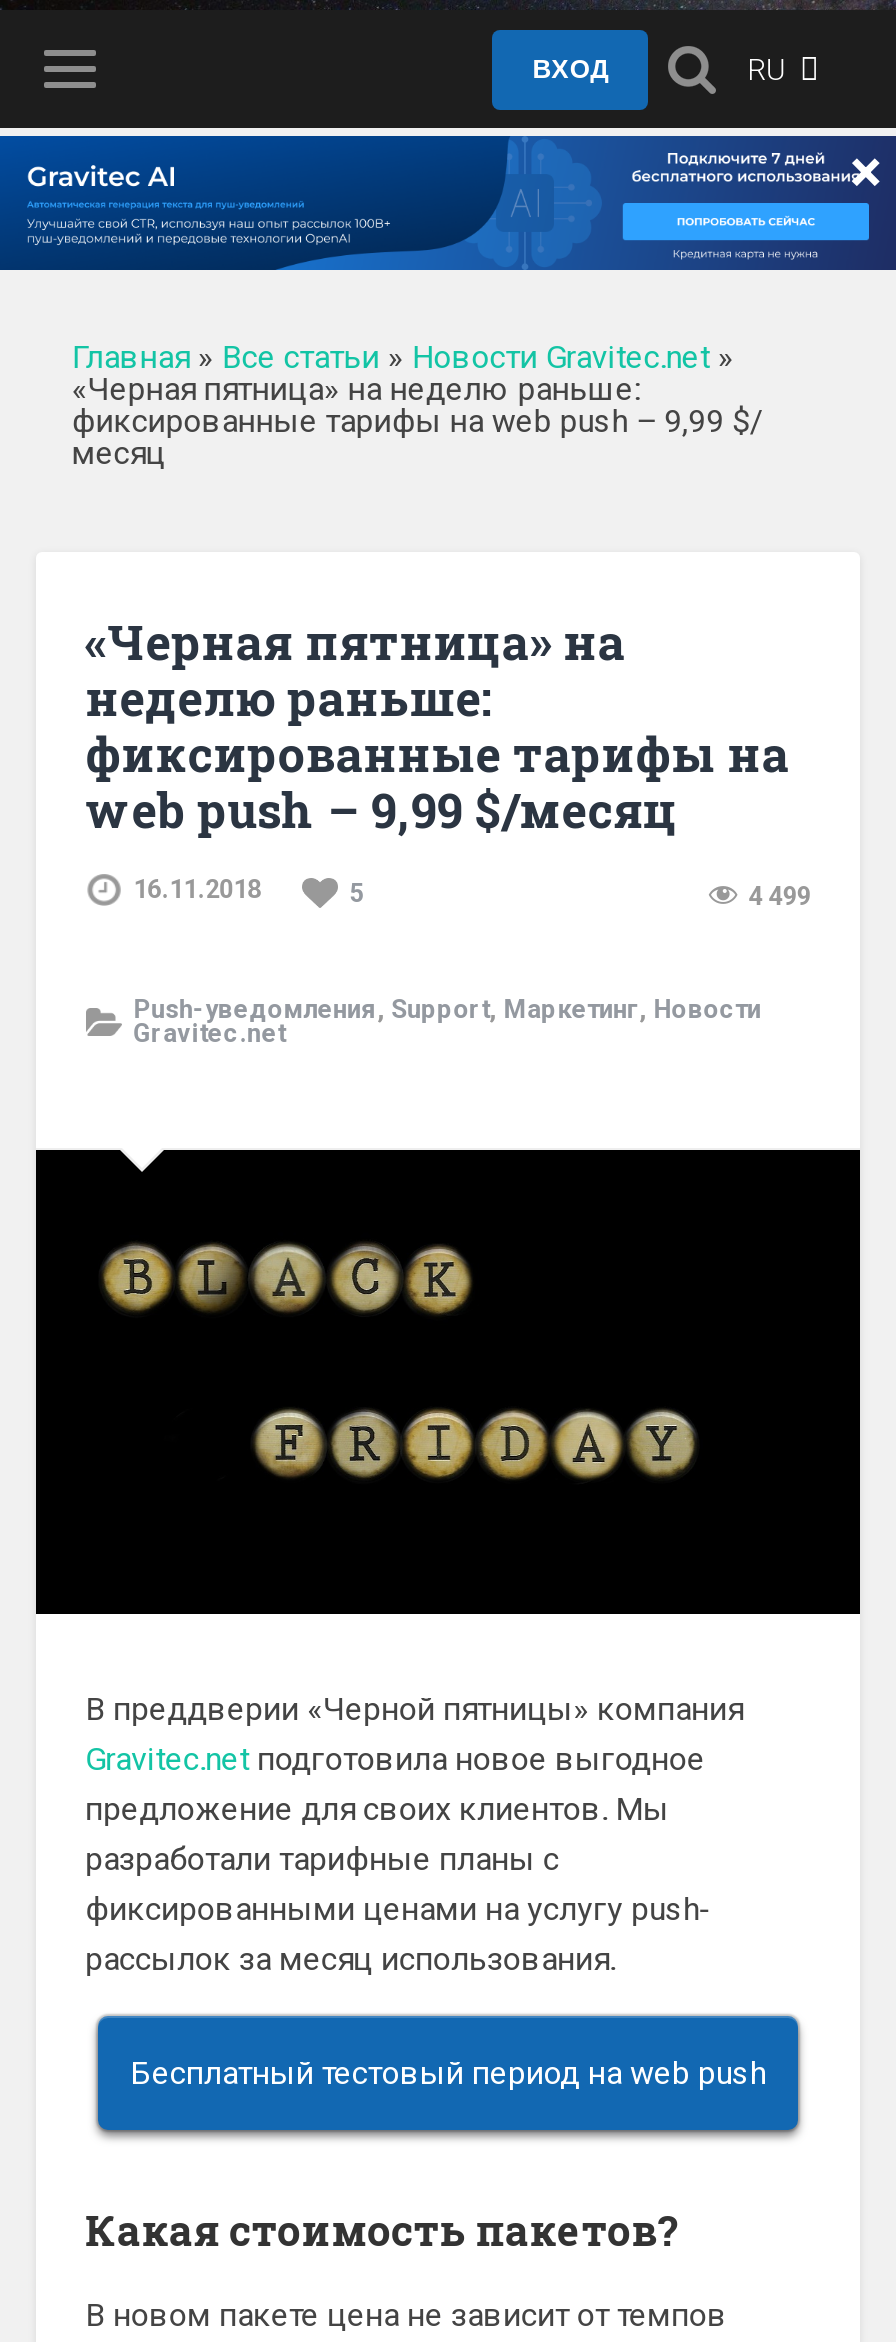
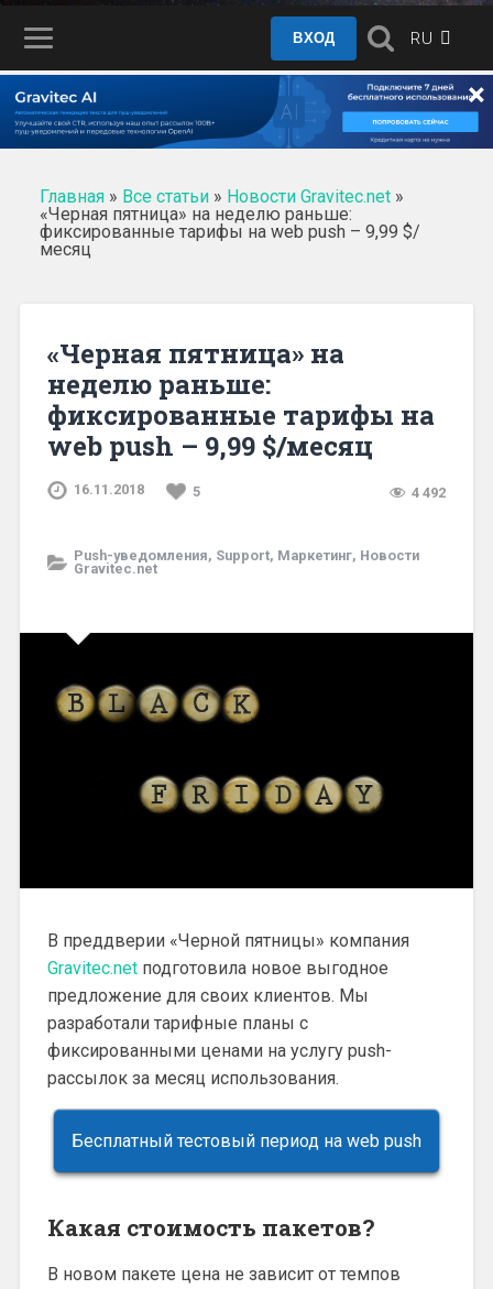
- 4 499
+ 4 492
